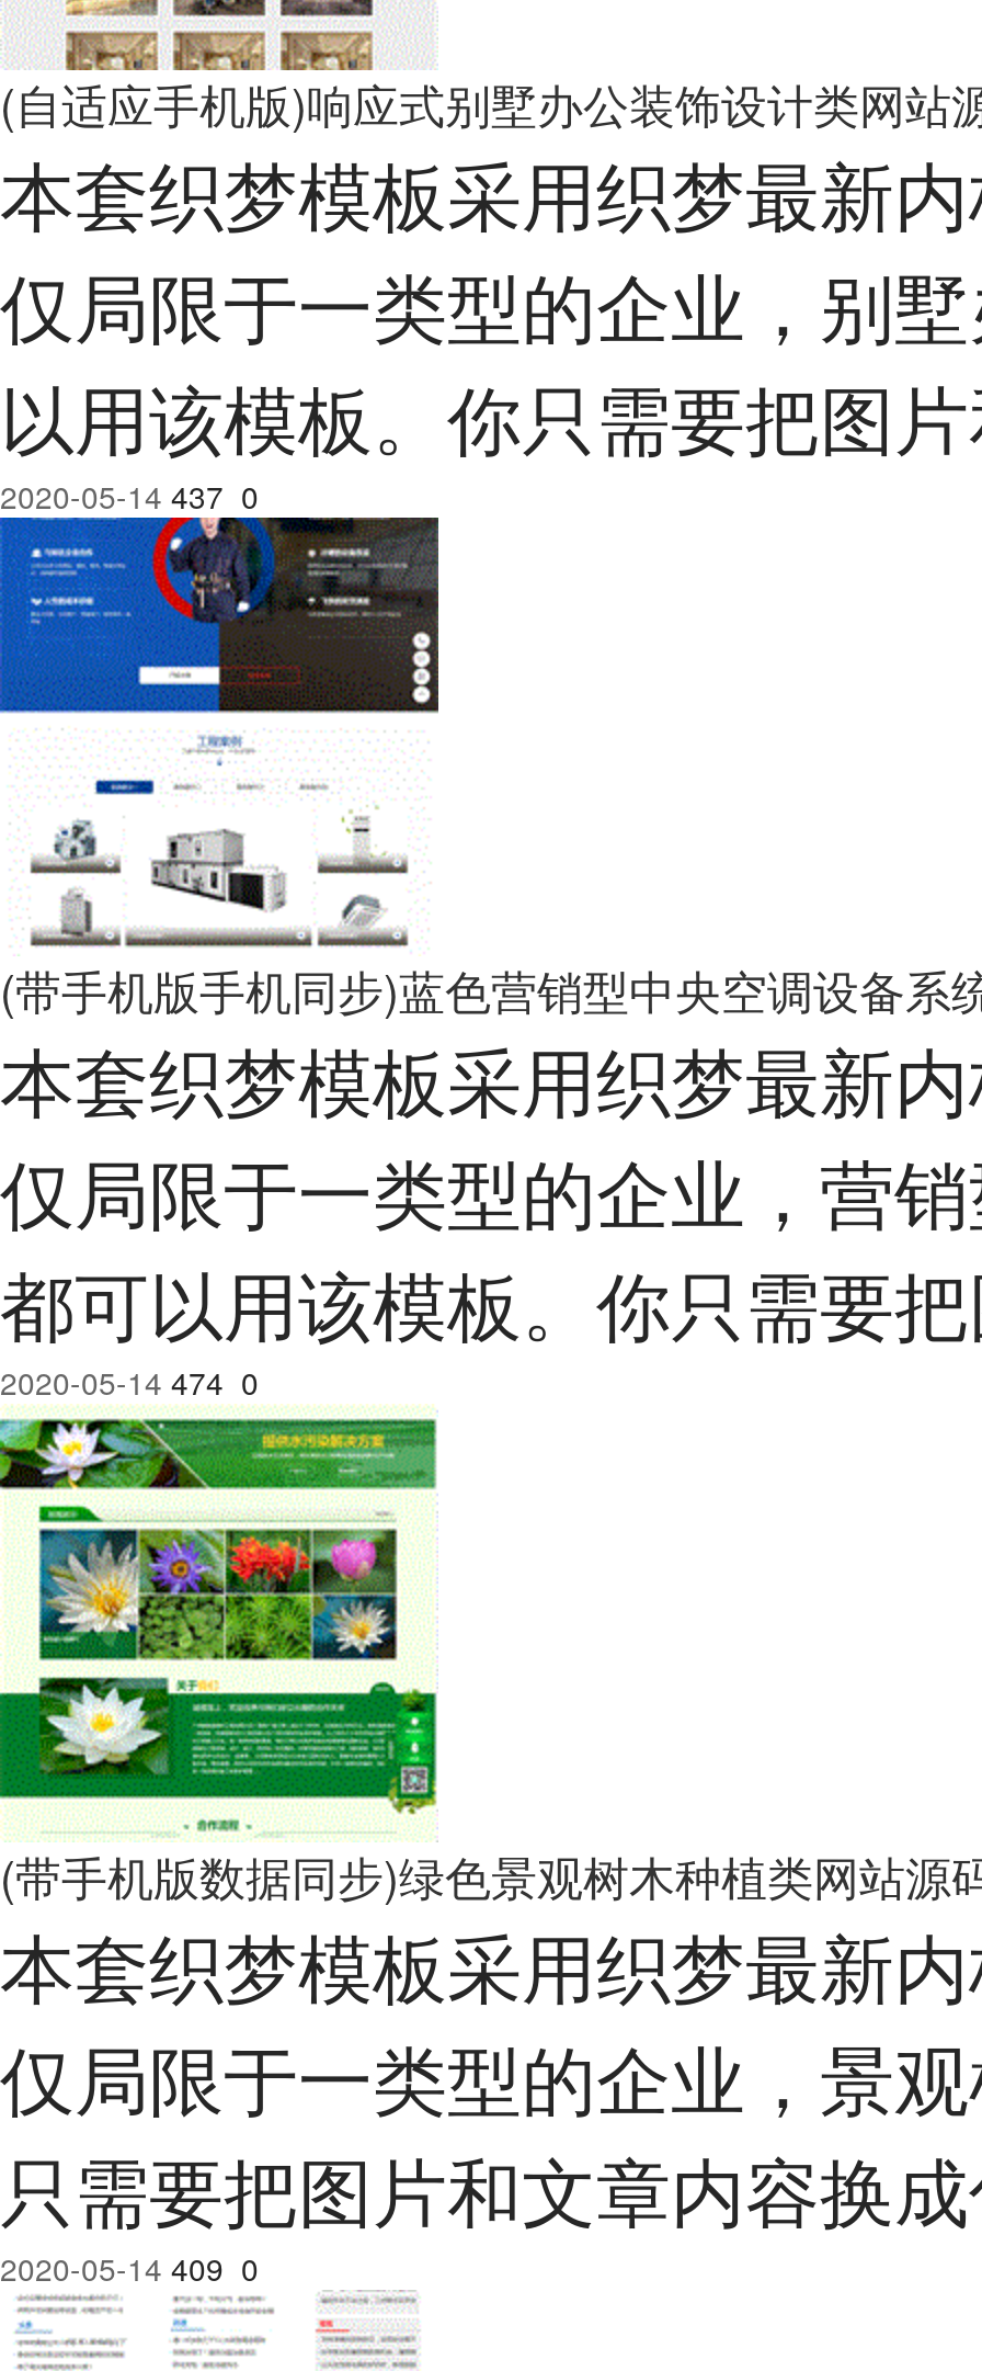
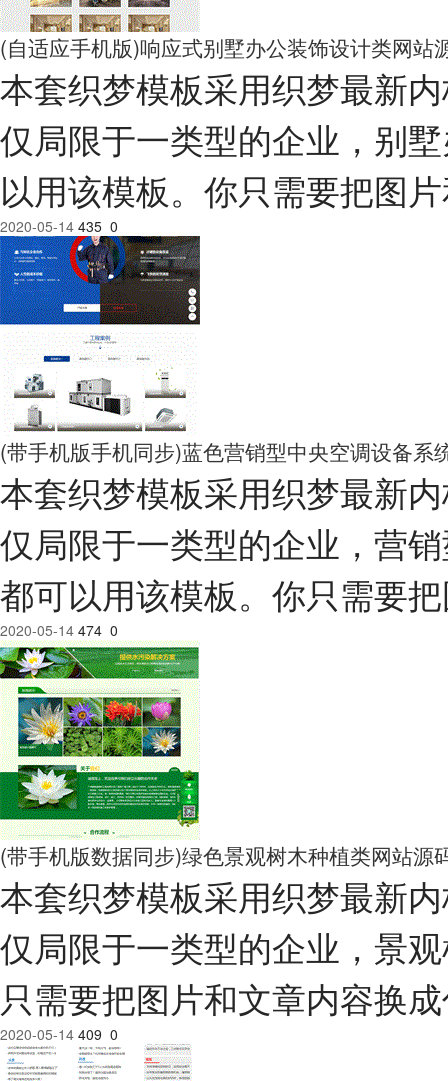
- 2020-05-14 437 0
+ 2020-05-14 435 0
